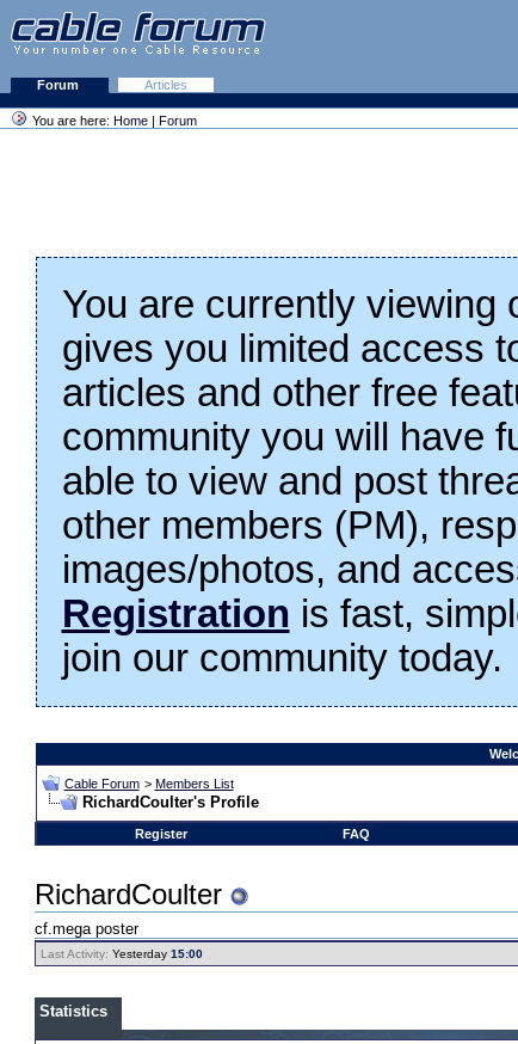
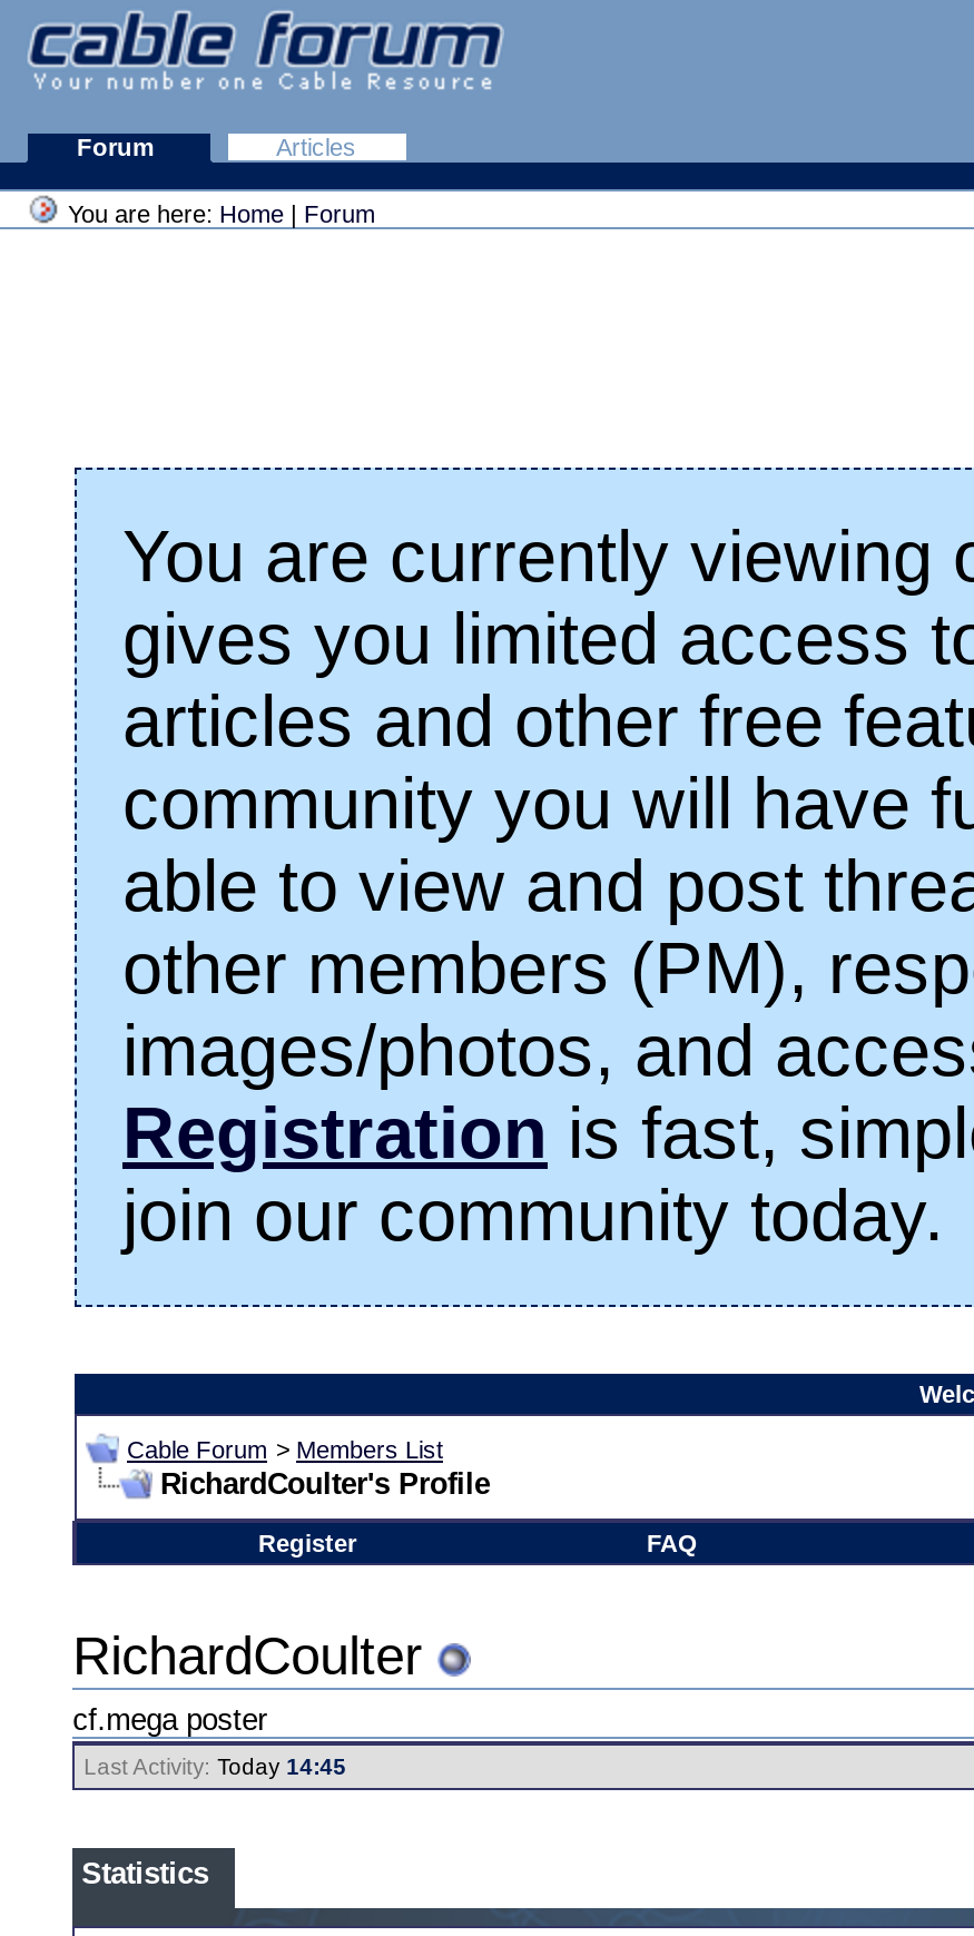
- Last Activity: Yesterday 15:00
+ Last Activity: Today 14:45
